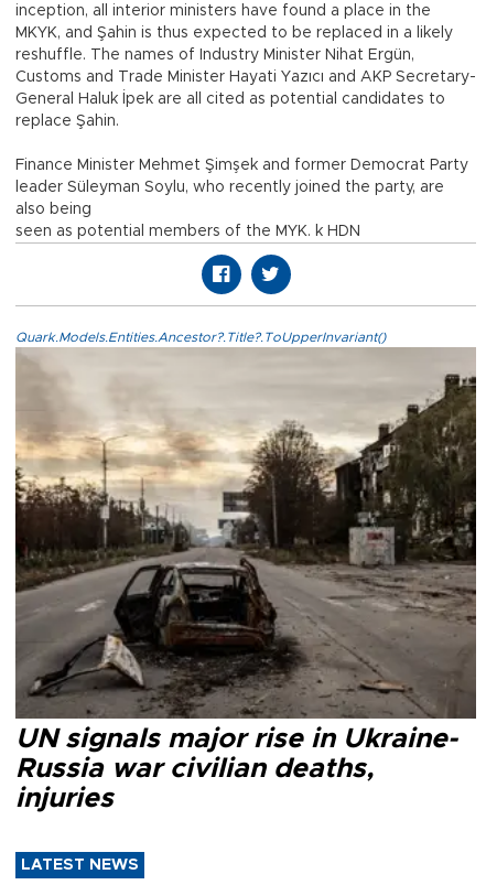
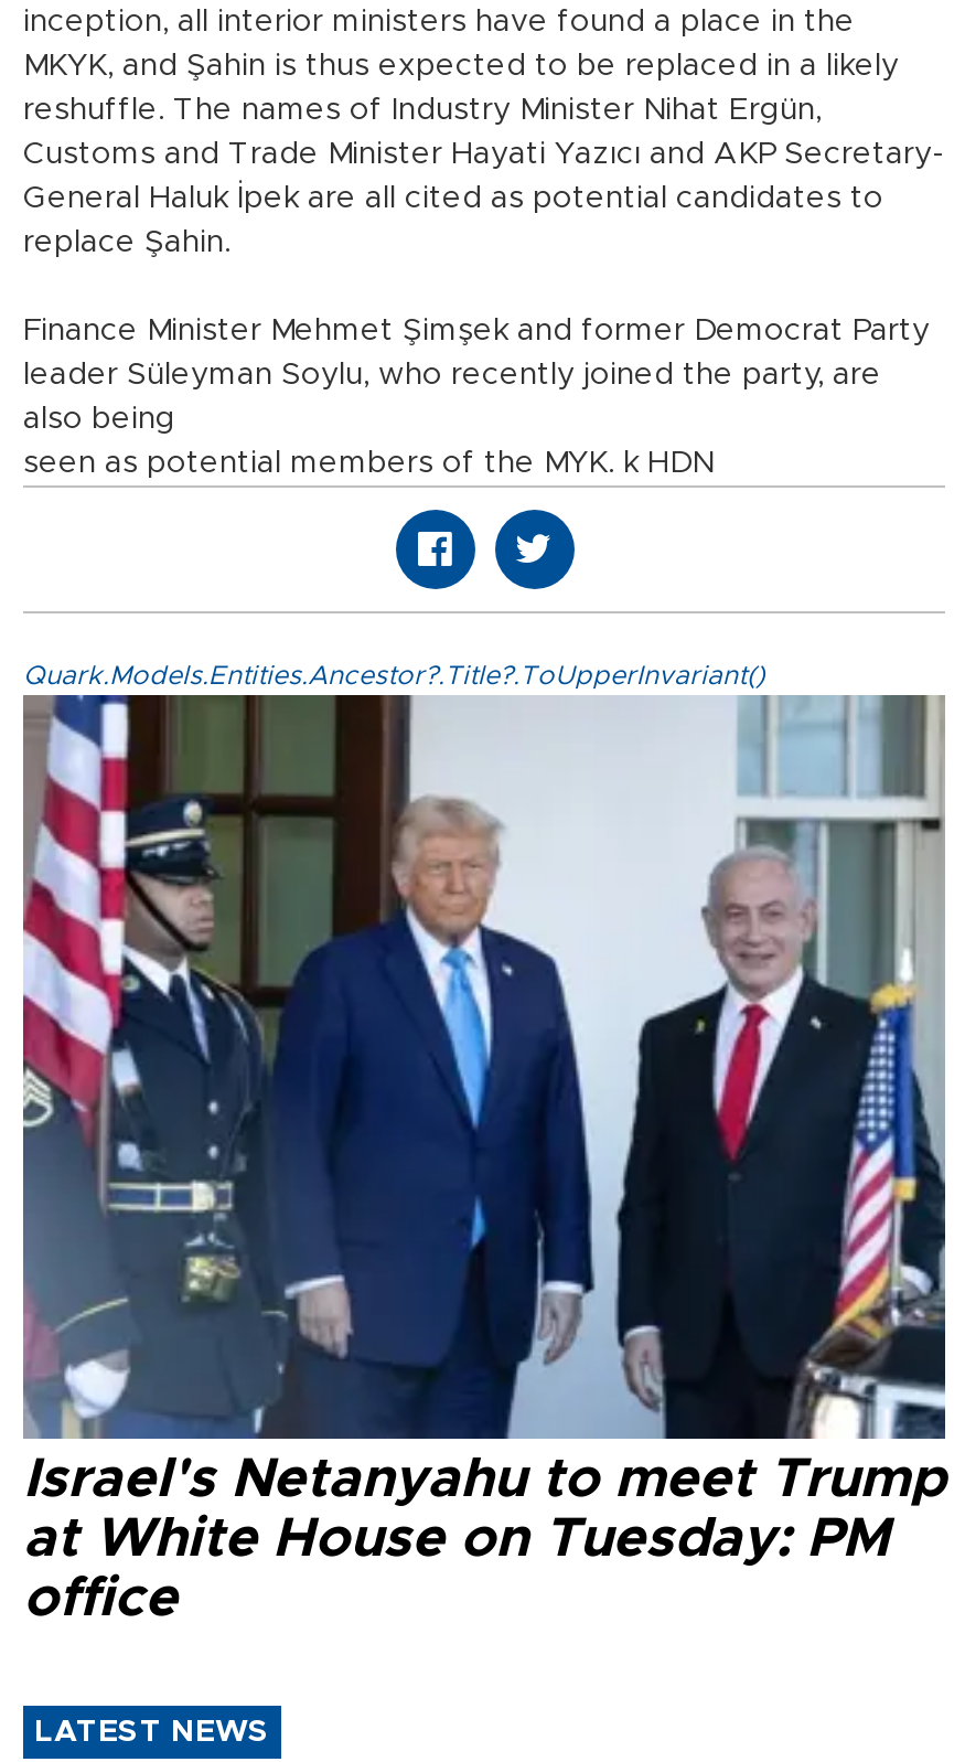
- [image]
- UN signals major rise in Ukraine-
- Russia war civilian deaths,
- injuries
+ [image]
+ Israel's Netanyahu to meet Trump
+ at White House on Tuesday: PM
+ office
